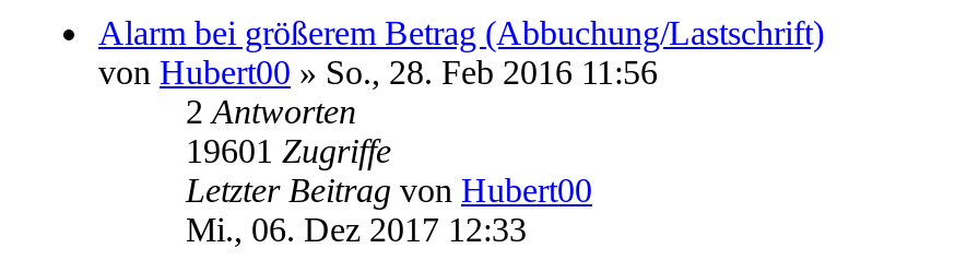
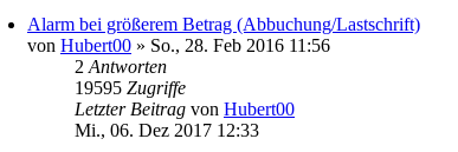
- 19601 Zugriffe
+ 19595 Zugriffe
